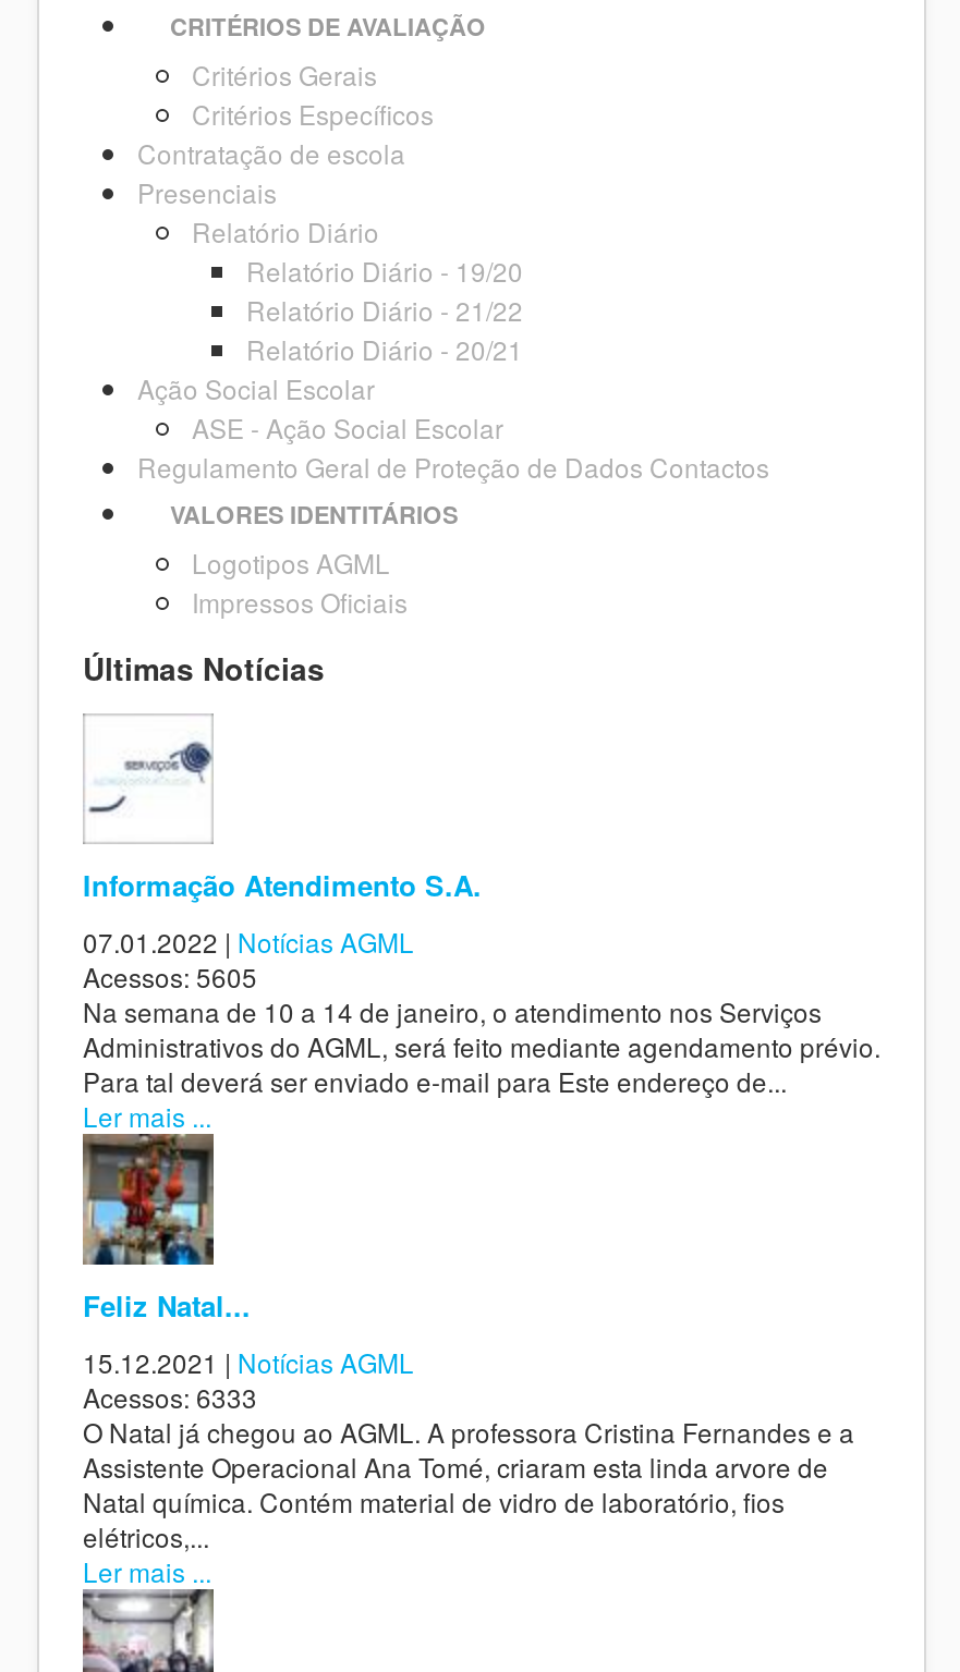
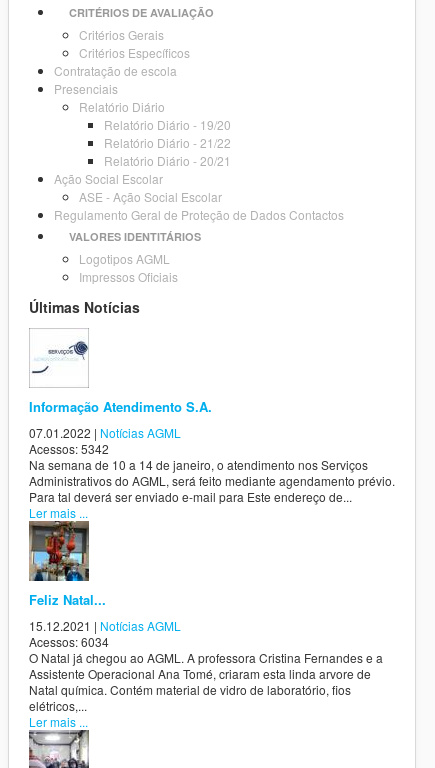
- Acessos: 5605
+ Acessos: 5342

- Acessos: 6333
+ Acessos: 6034
